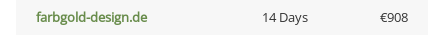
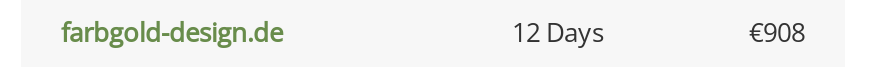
- 14 Days
+ 12 Days
